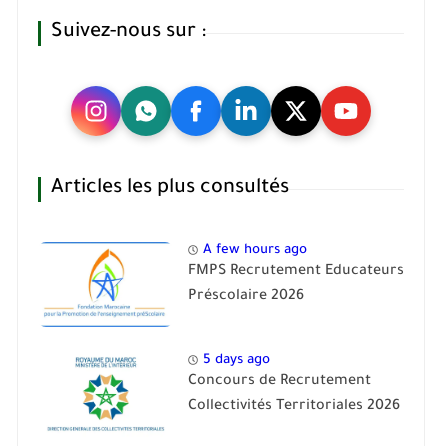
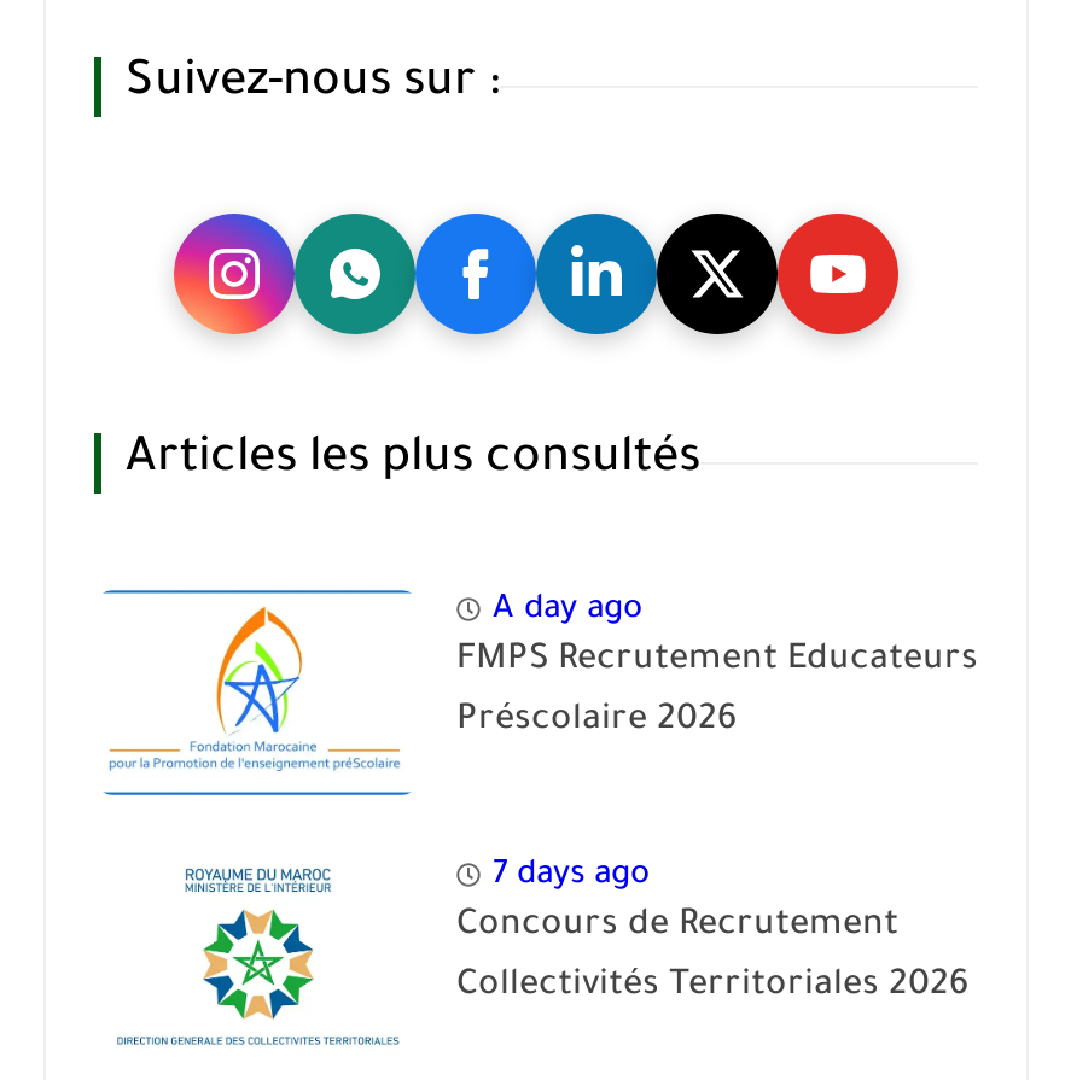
- A few hours ago
+ A day ago

- 5 days ago
+ 7 days ago
